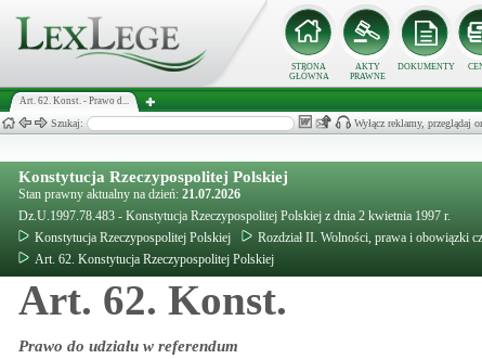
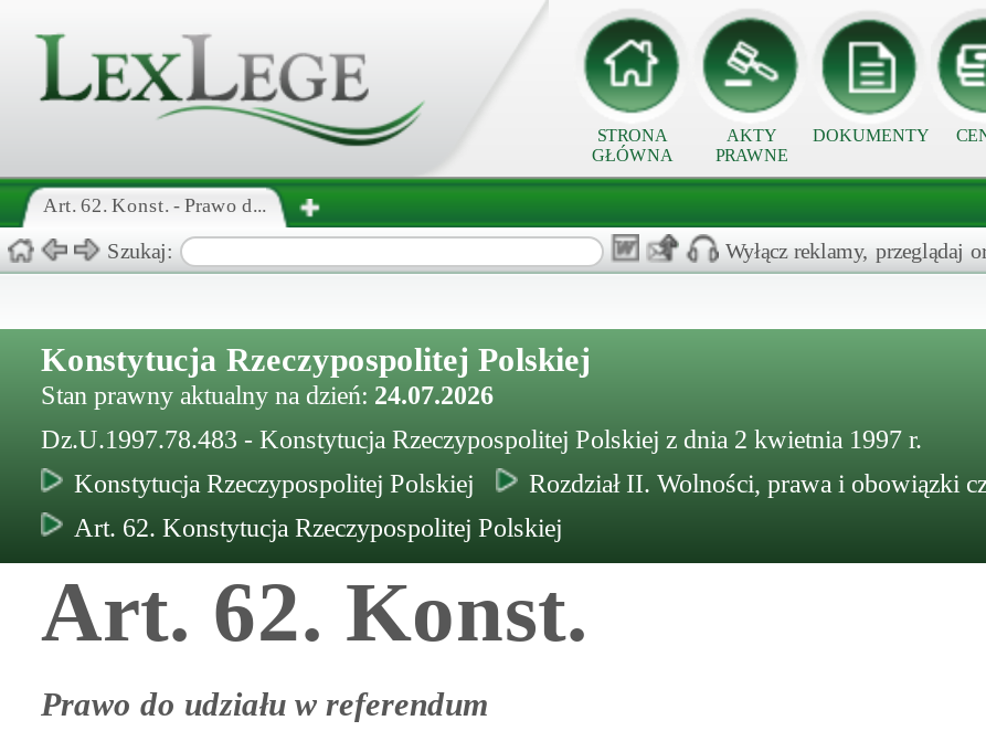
- Stan prawny aktualny na dzień: 21.07.2026
+ Stan prawny aktualny na dzień: 24.07.2026
